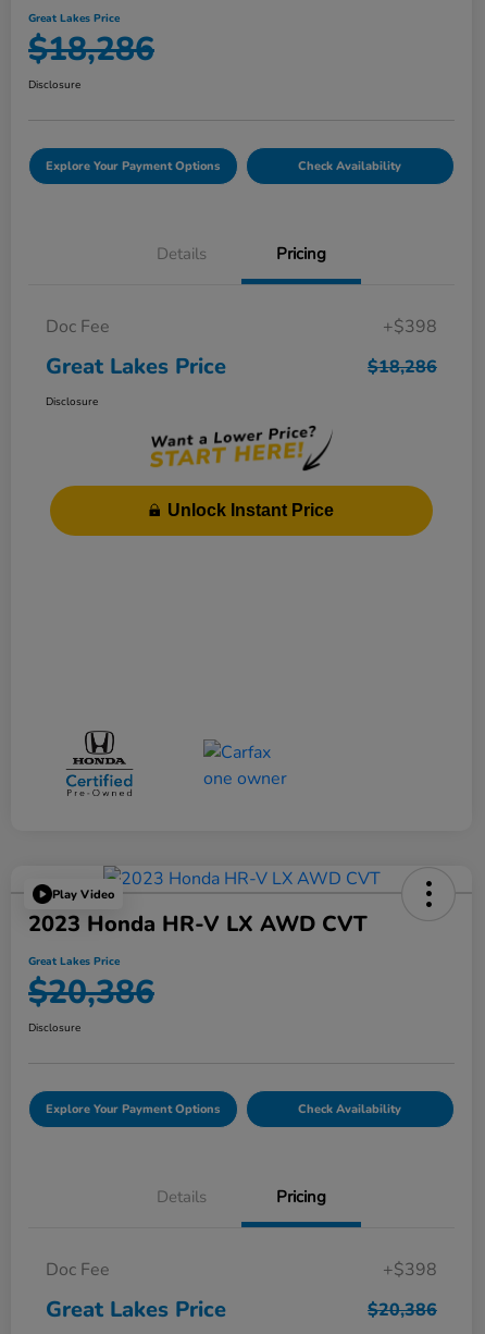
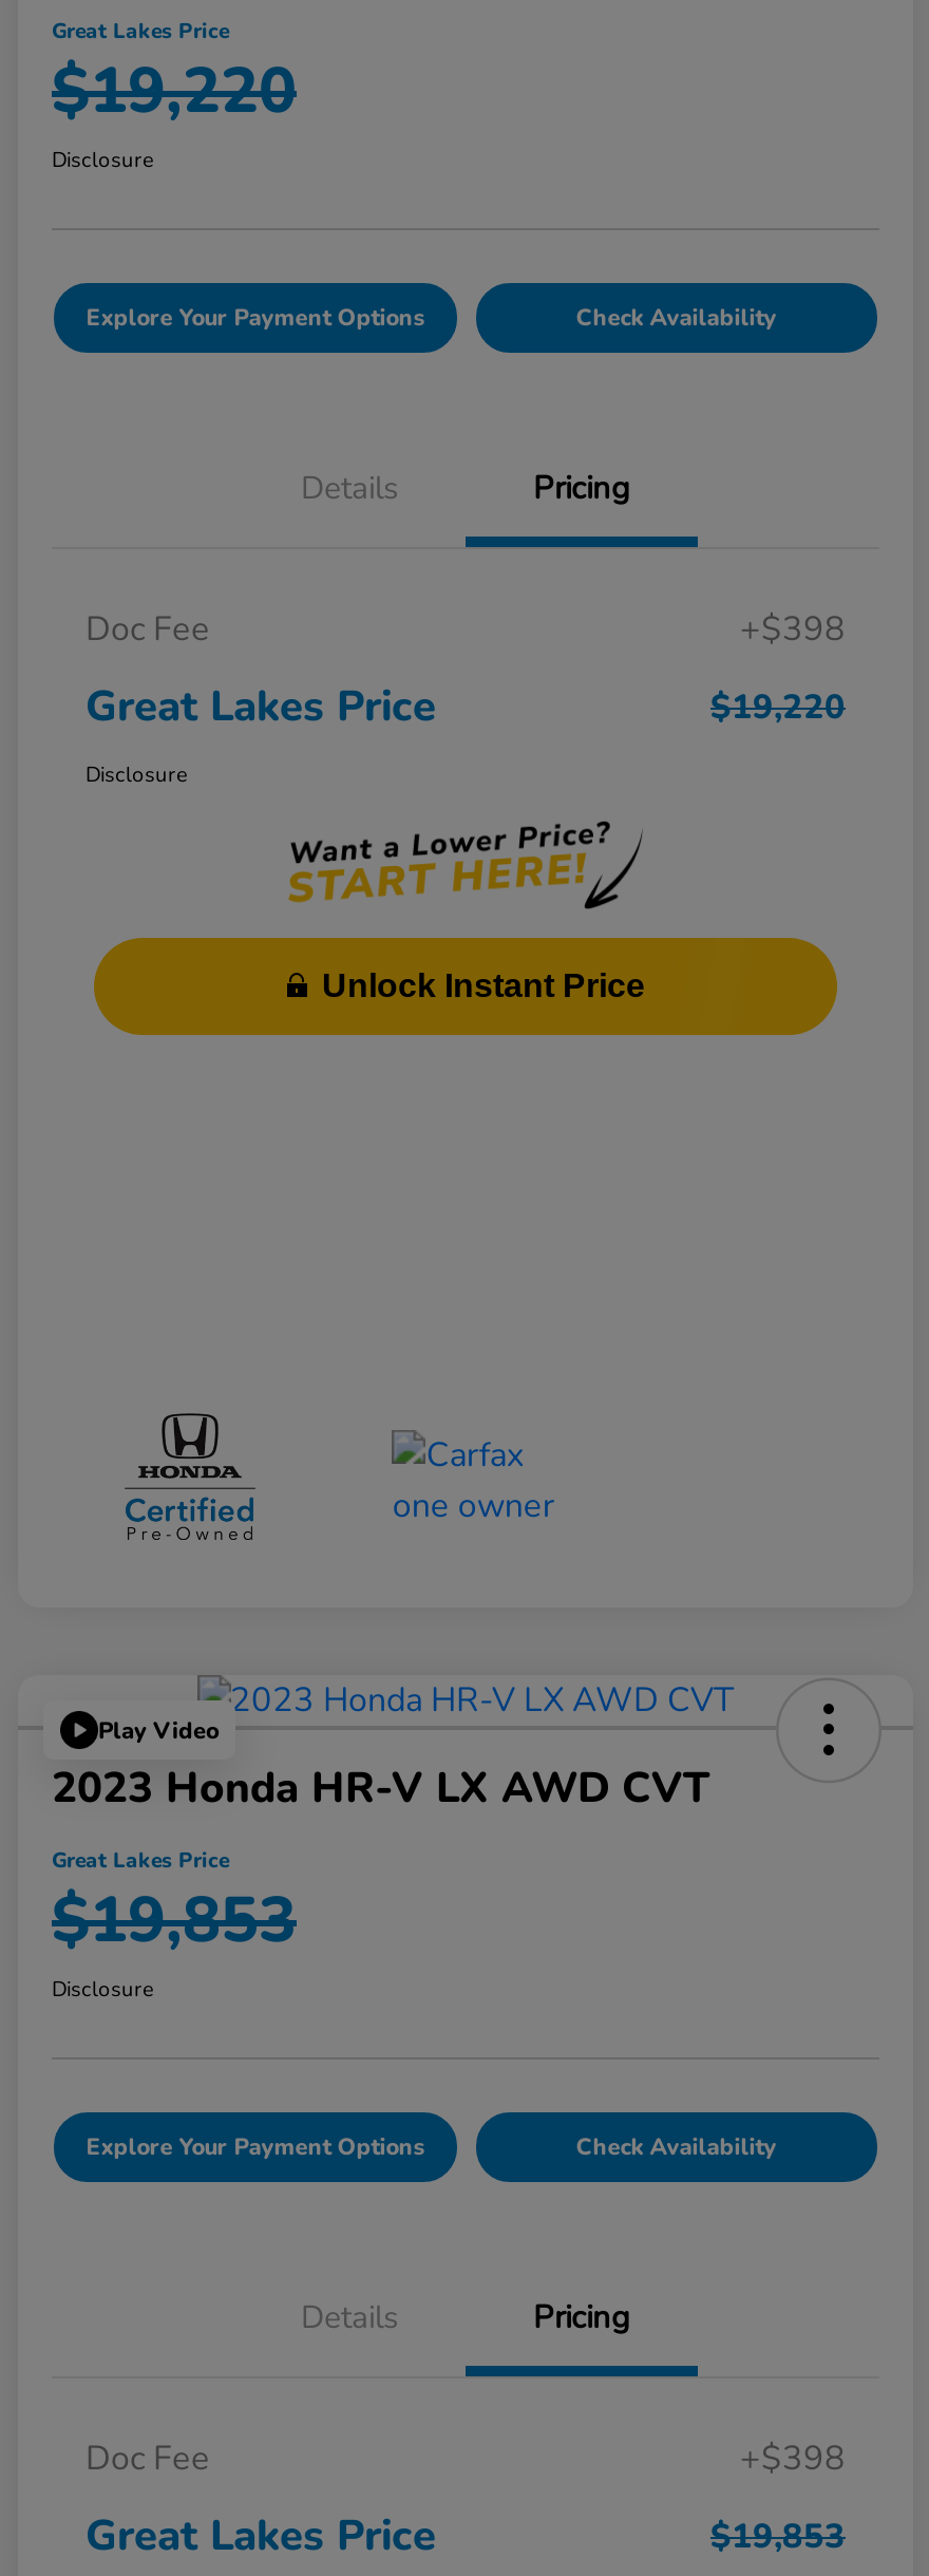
- $18,286
+ $19,220

- $18,286
+ $19,220

- $20,386
+ $19,853

- $20,386
+ $19,853
